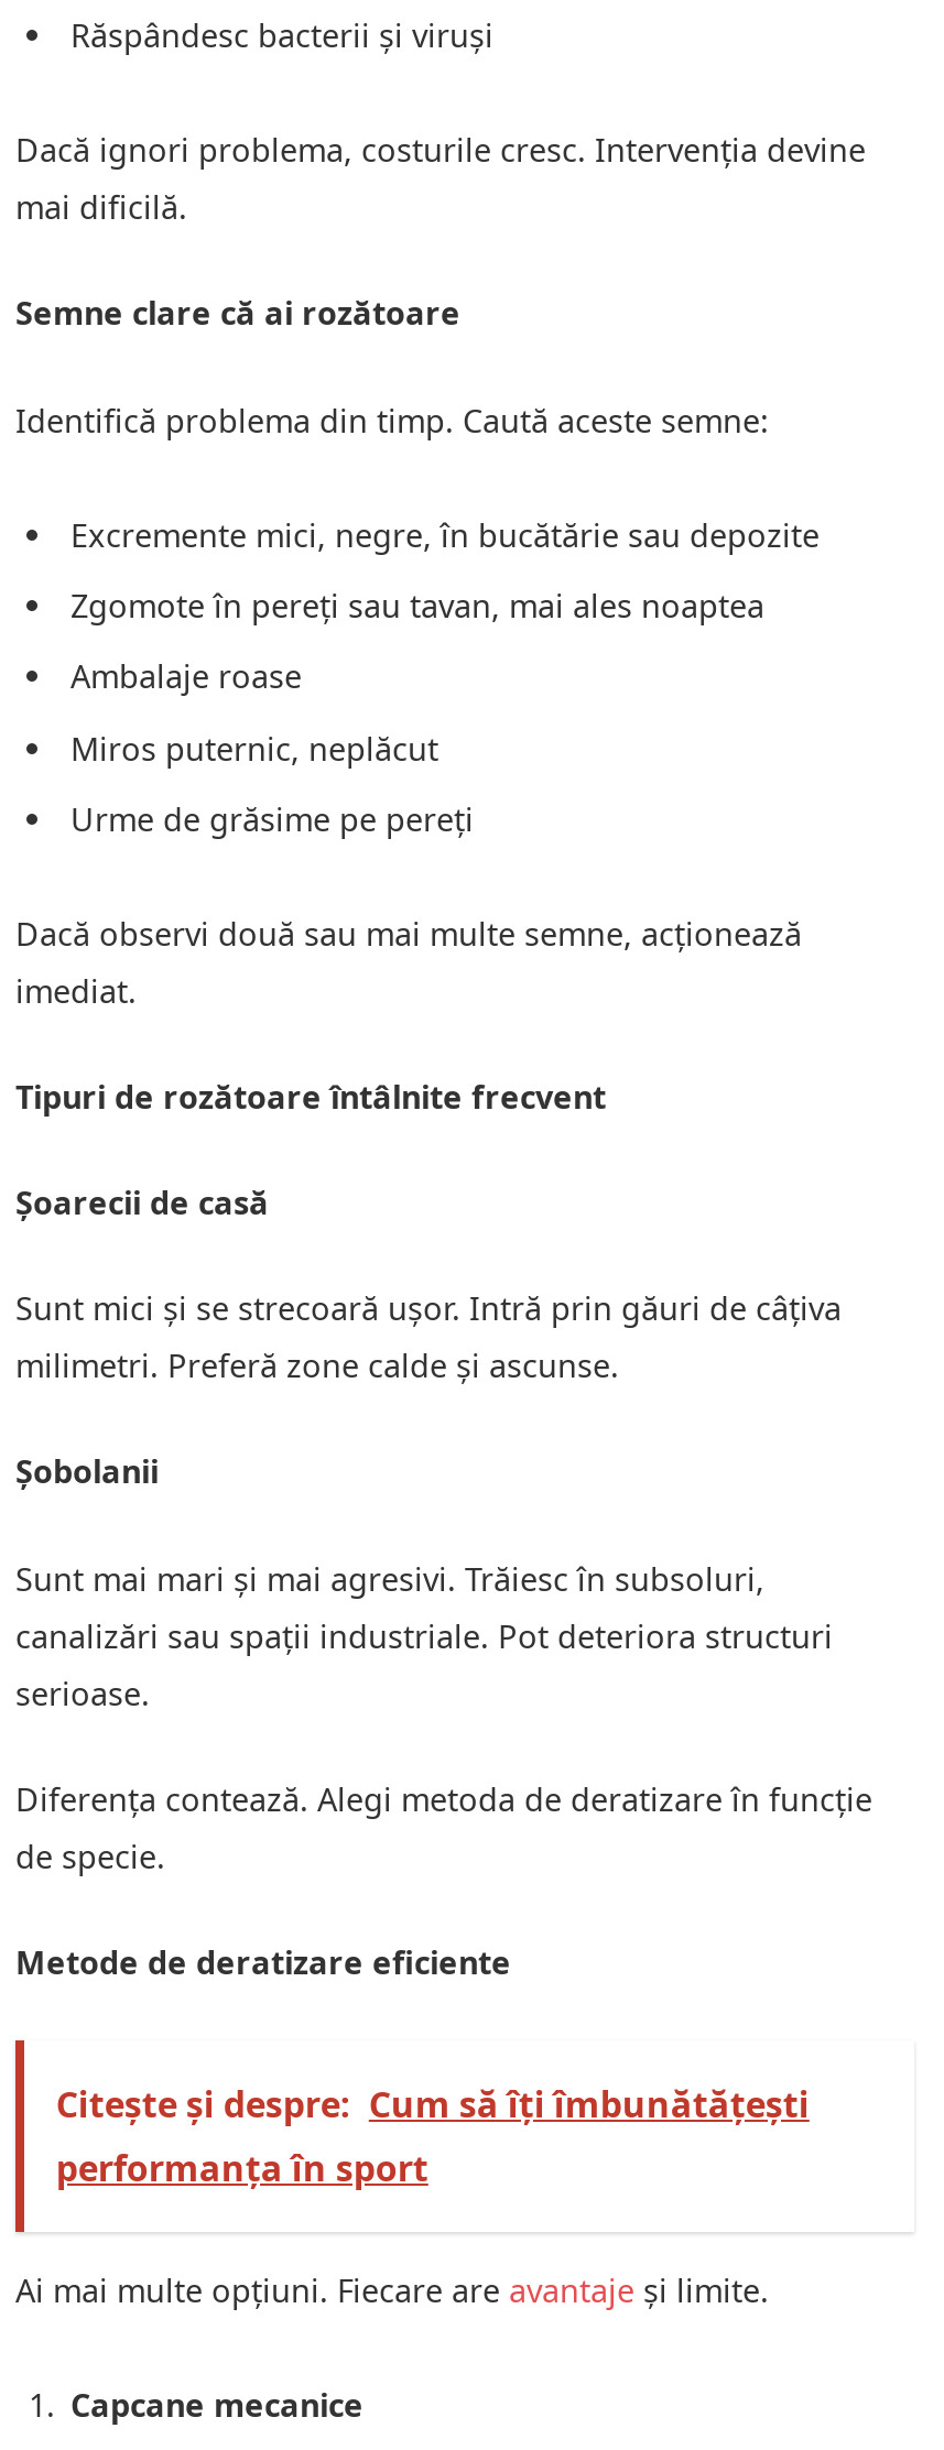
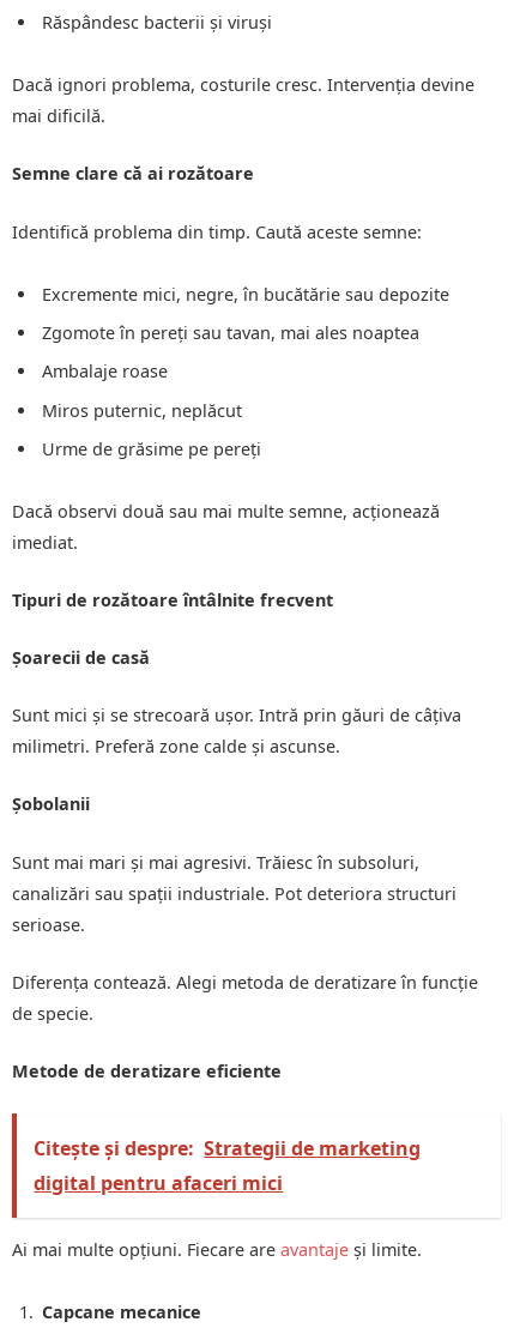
- Citește și despre: Cum să îți îmbunătățești
- performanța în sport
+ Citește și despre: Strategii de marketing
+ digital pentru afaceri mici
